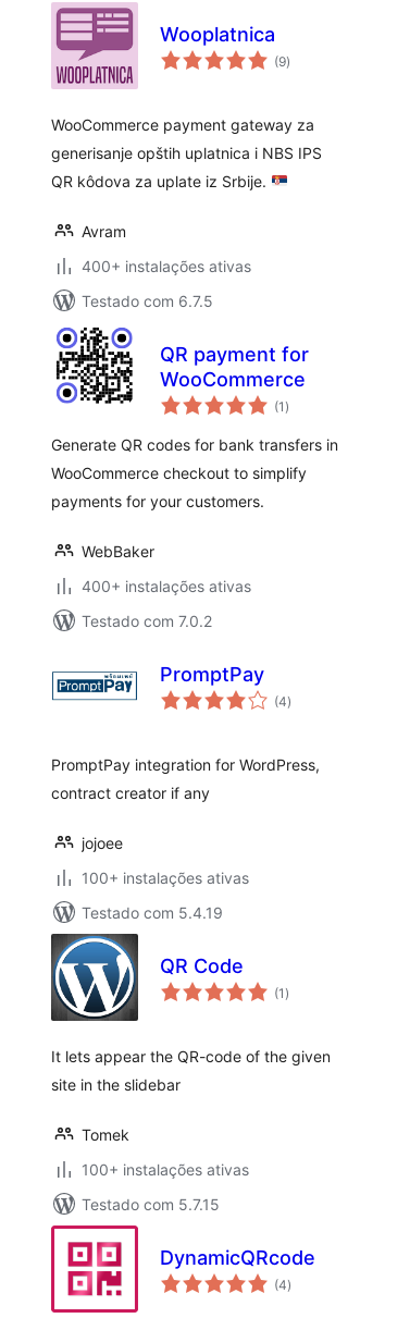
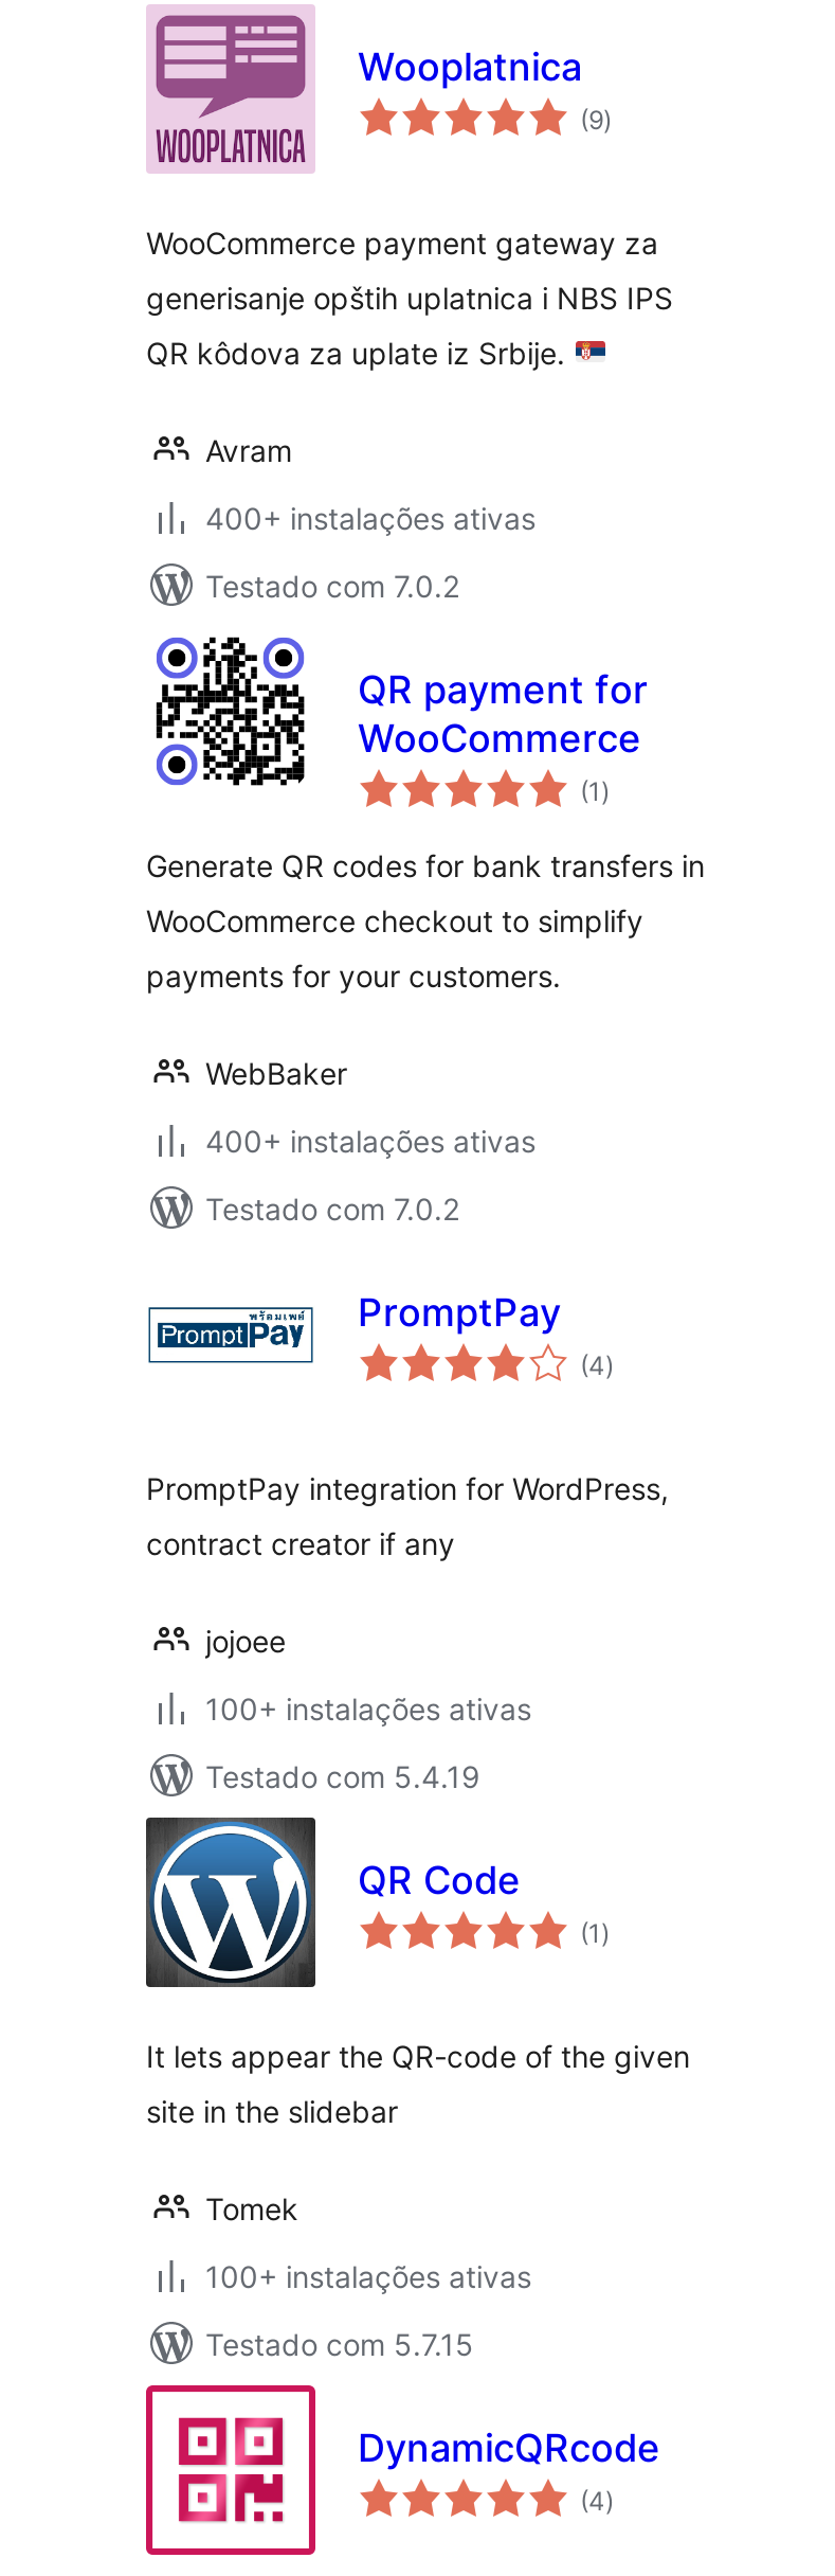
- Testado com 6.7.5
+ Testado com 7.0.2
